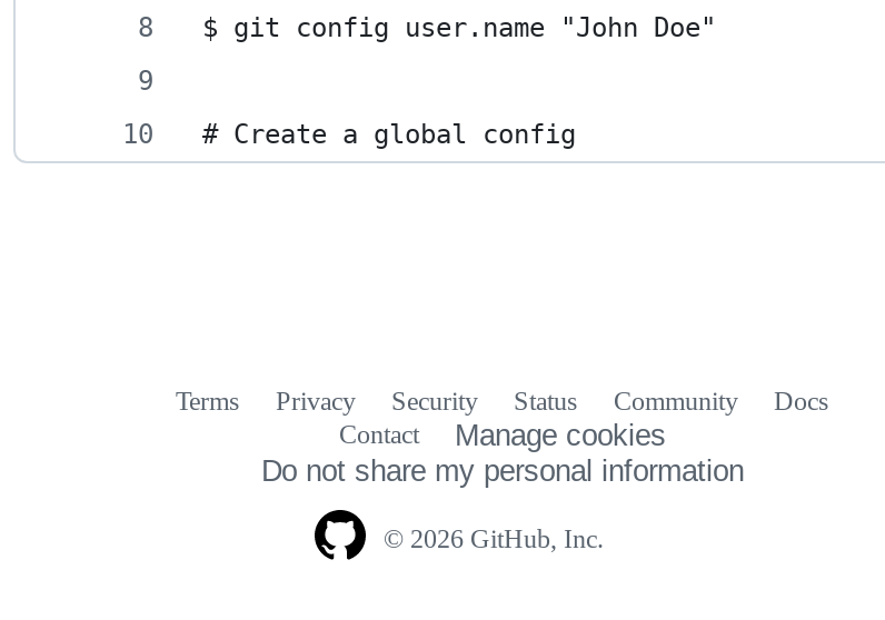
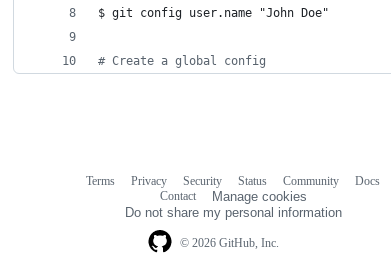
- # Create a global config
+ #Create a global config
